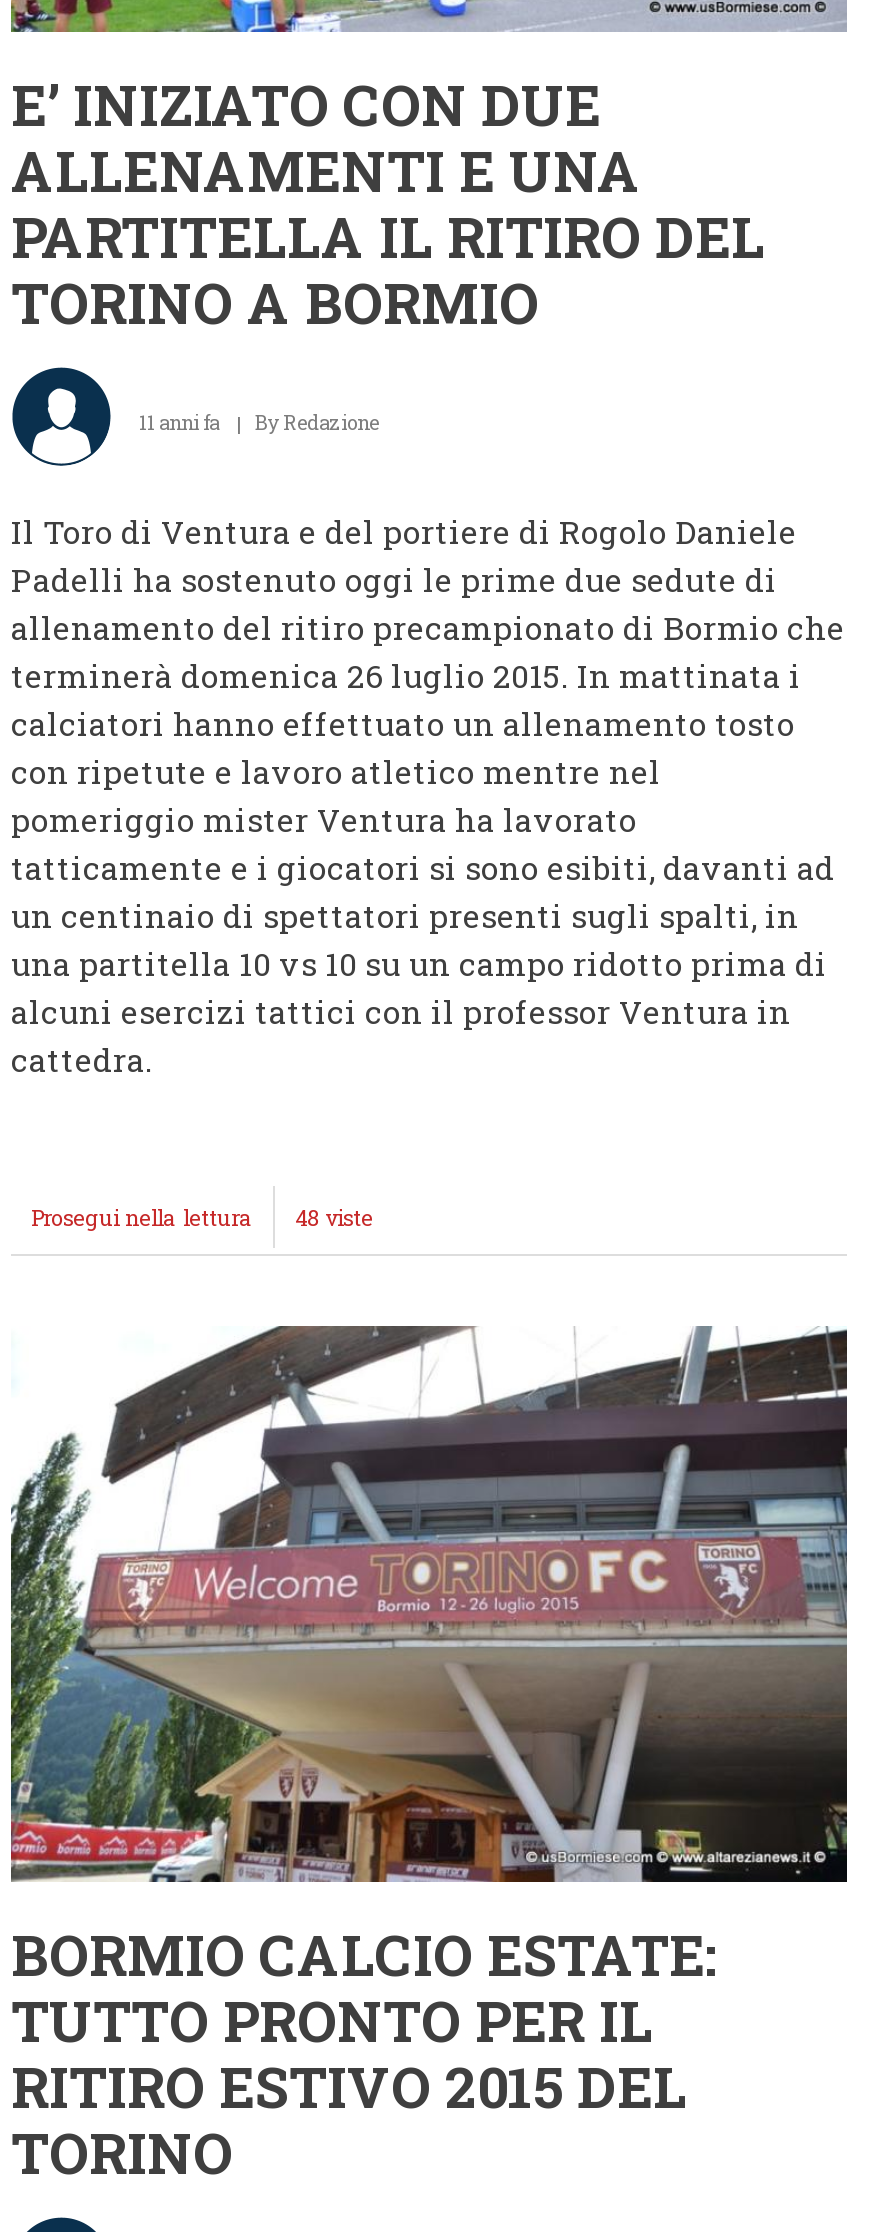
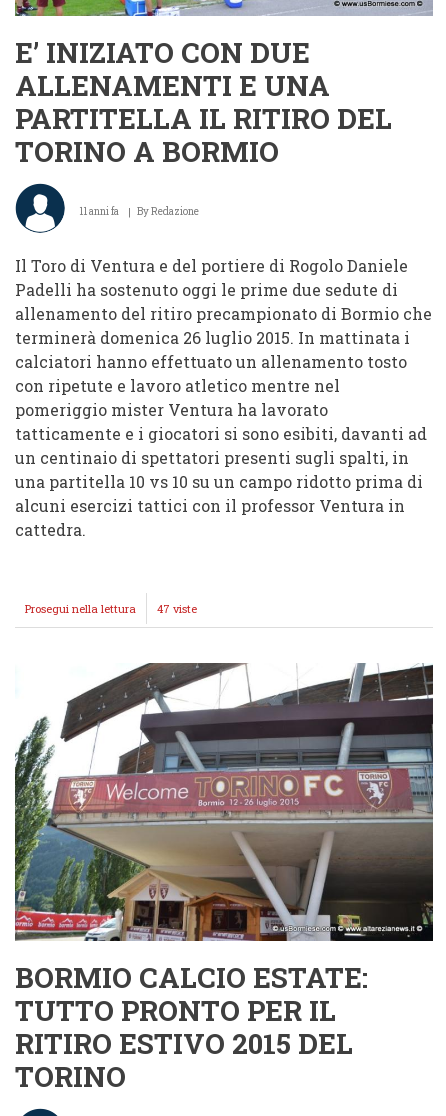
- Prosegui nella lettura E’ 48 viste
+ Prosegui nella lettura E’ 47 viste
